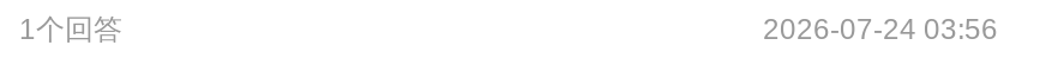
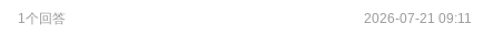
- 2026-07-24 03:56
+ 2026-07-21 09:11
